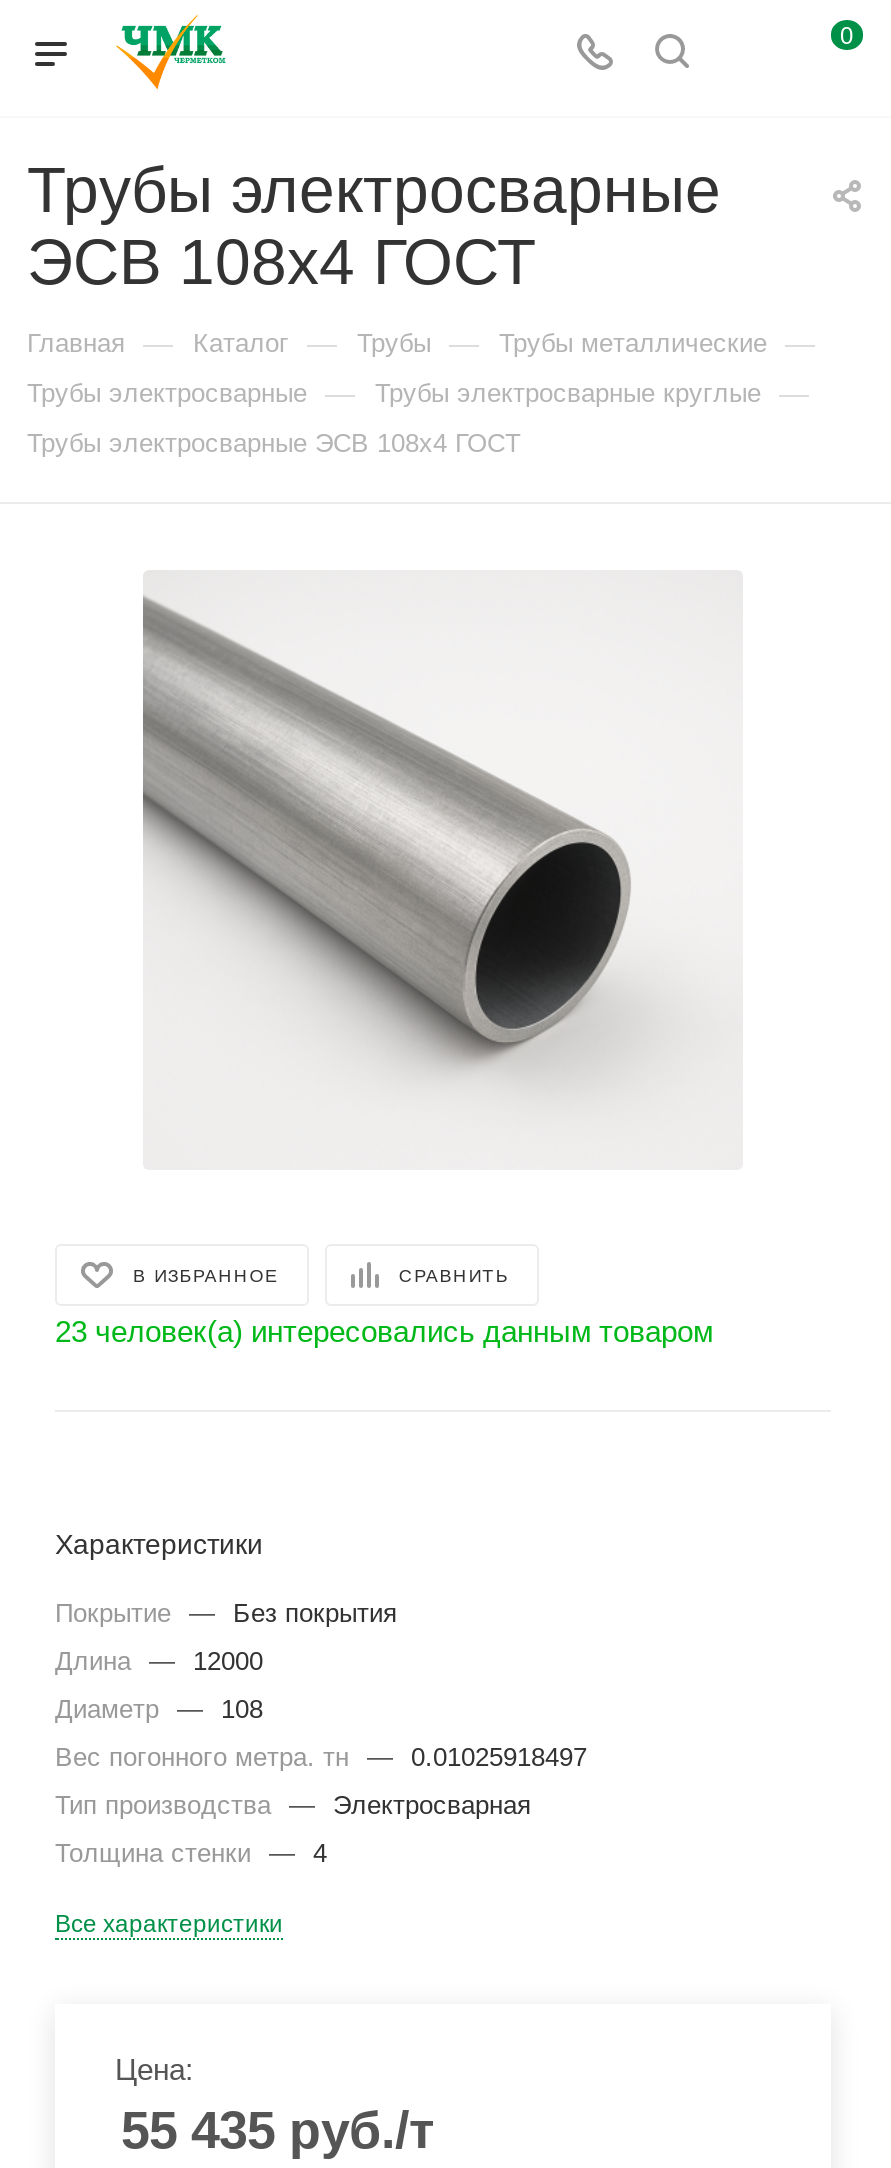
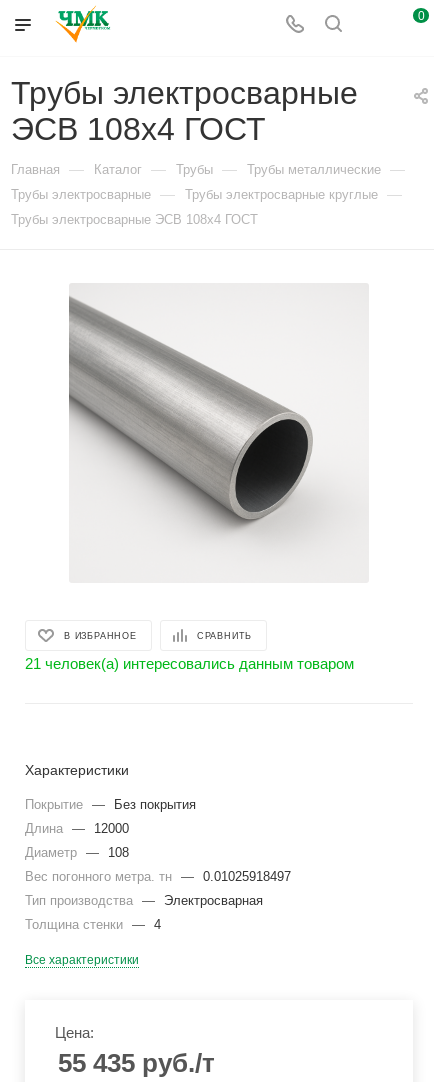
- 23 человек(а) интересовались данным товаром
+ 21 человек(а) интересовались данным товаром
